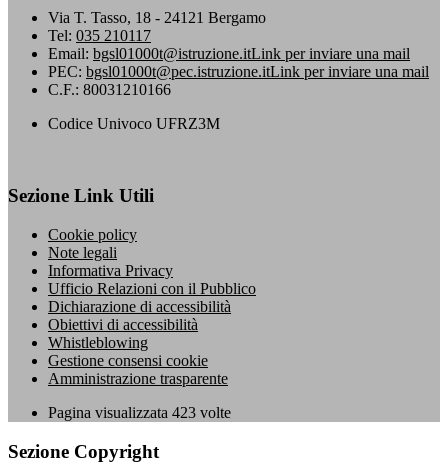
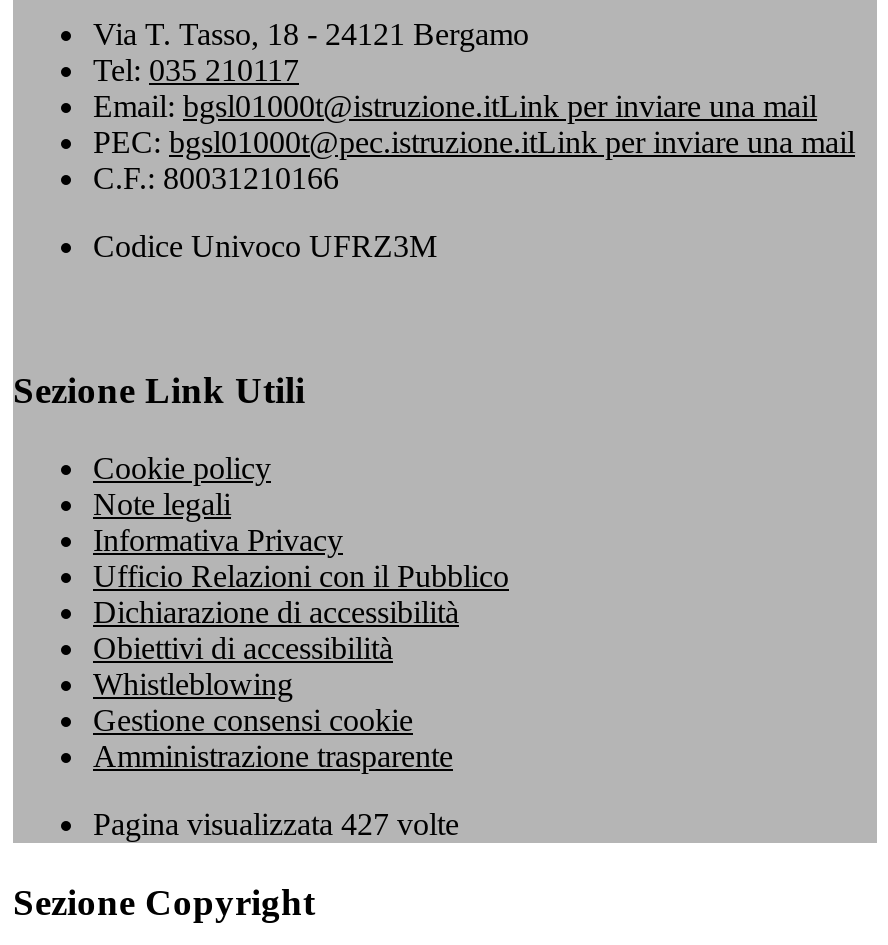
- Pagina visualizzata 423 volte
+ Pagina visualizzata 427 volte
